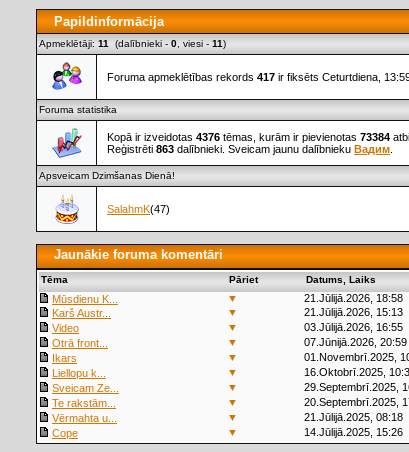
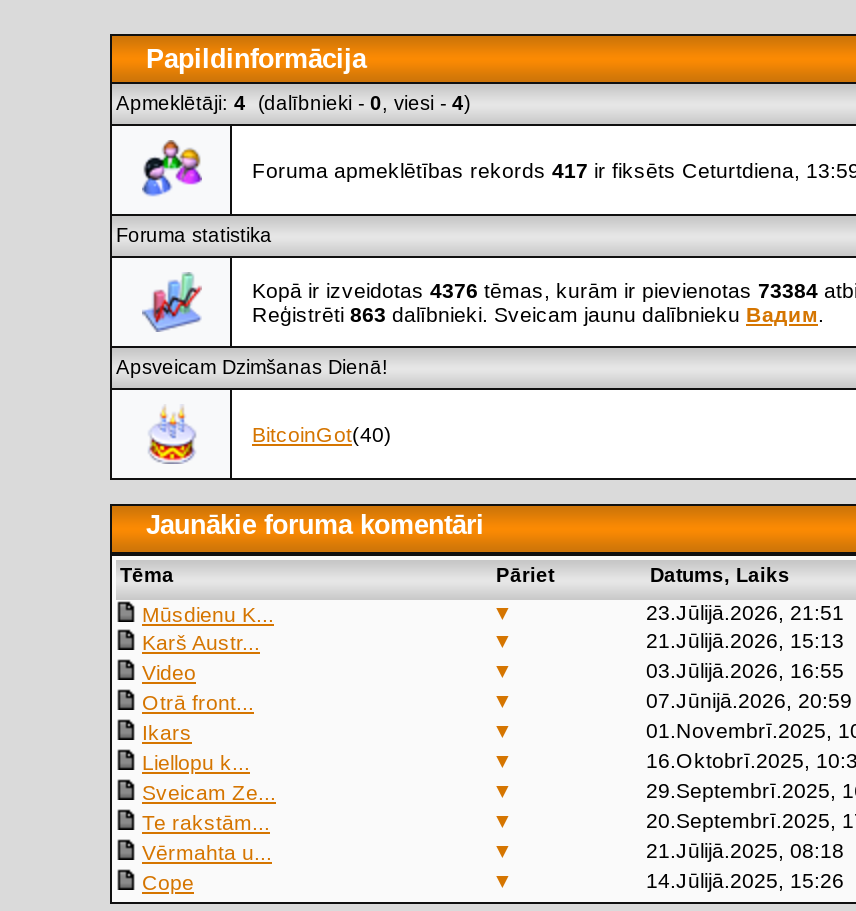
- Apmeklētāji: 11 (dalībnieki - 0, viesi - 11)
+ Apmeklētāji: 4 (dalībnieki - 0, viesi - 4)

- SalahmK(47)
+ BitcoinGot(40)

- 21.Jūlijā.2026, 18:58
+ 23.Jūlijā.2026, 21:51
